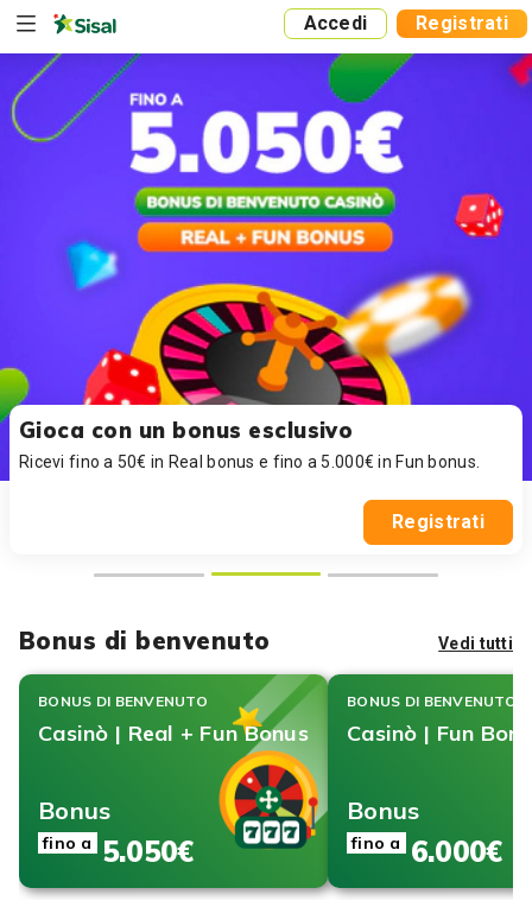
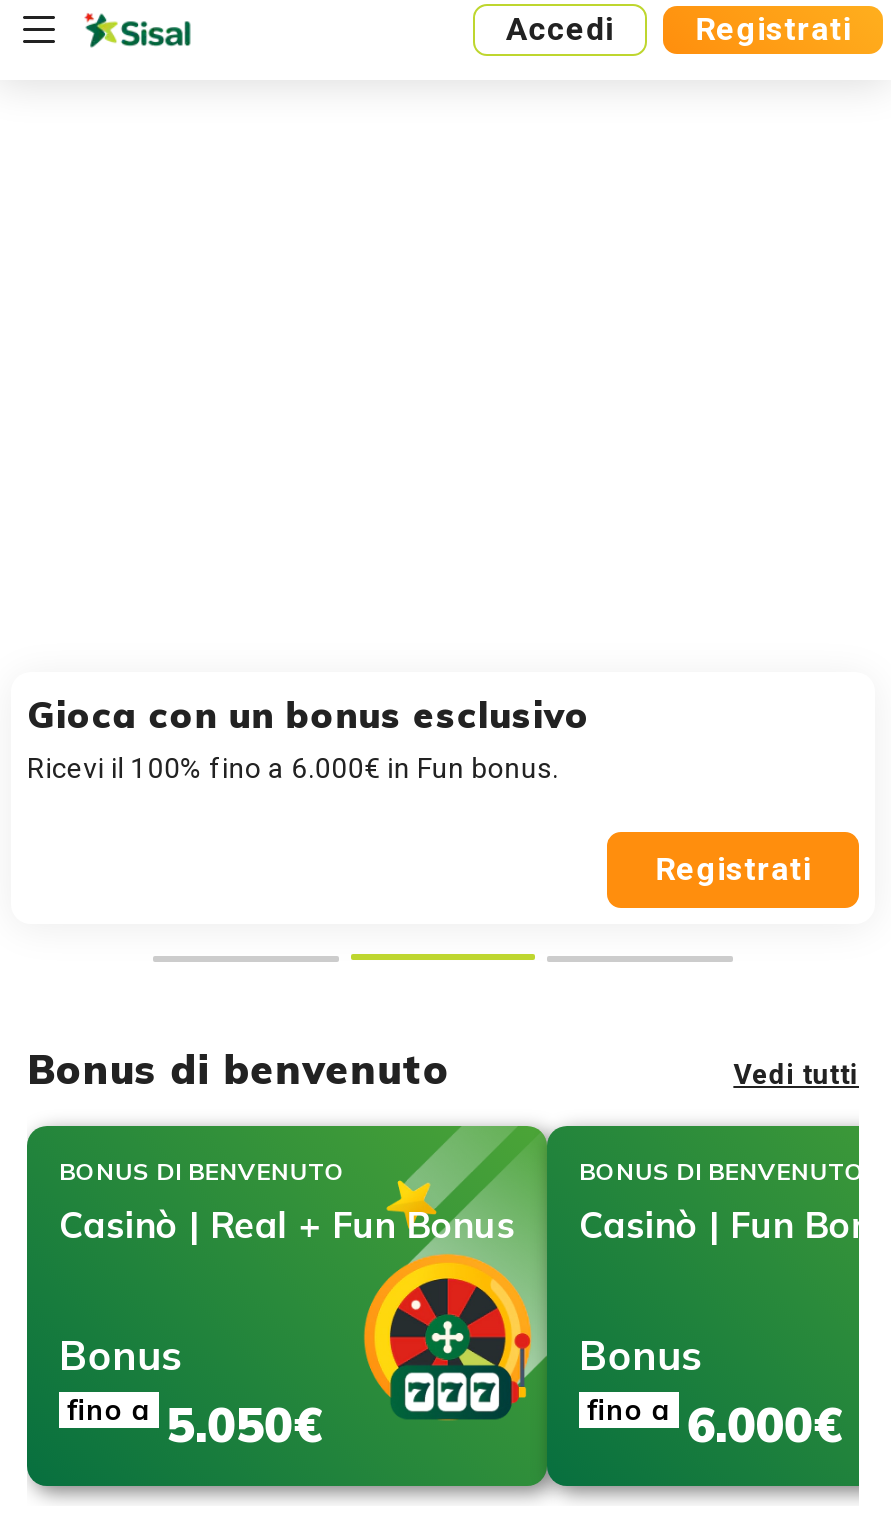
- [image]

- Ricevi fino a 50€ in Real bonus e fino a 5.000€ in Fun bonus.
+ Ricevi il 100% fino a 6.000€ in Fun bonus.
